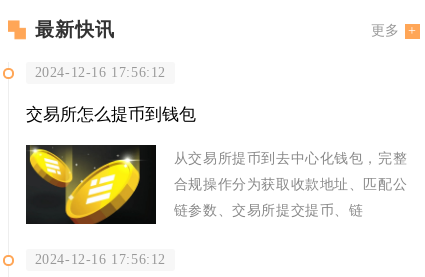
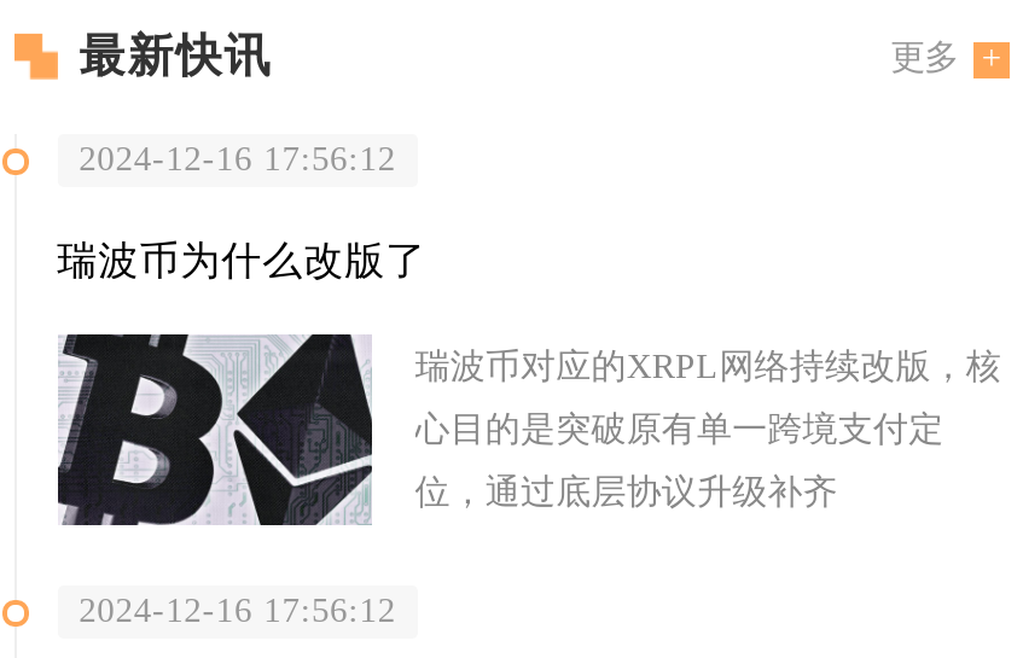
- 交易所怎么提币到钱包
+ 瑞波币为什么改版了

- [image]
- 从交易所提币到去中心化钱包，完整
+ [image]
+ 瑞波币对应的XRPL网络持续改版，核

- 合规操作分为获取收款地址、匹配公
+ 心目的是突破原有单一跨境支付定

- 链参数、交易所提交提币、链
+ 位，通过底层协议升级补齐
